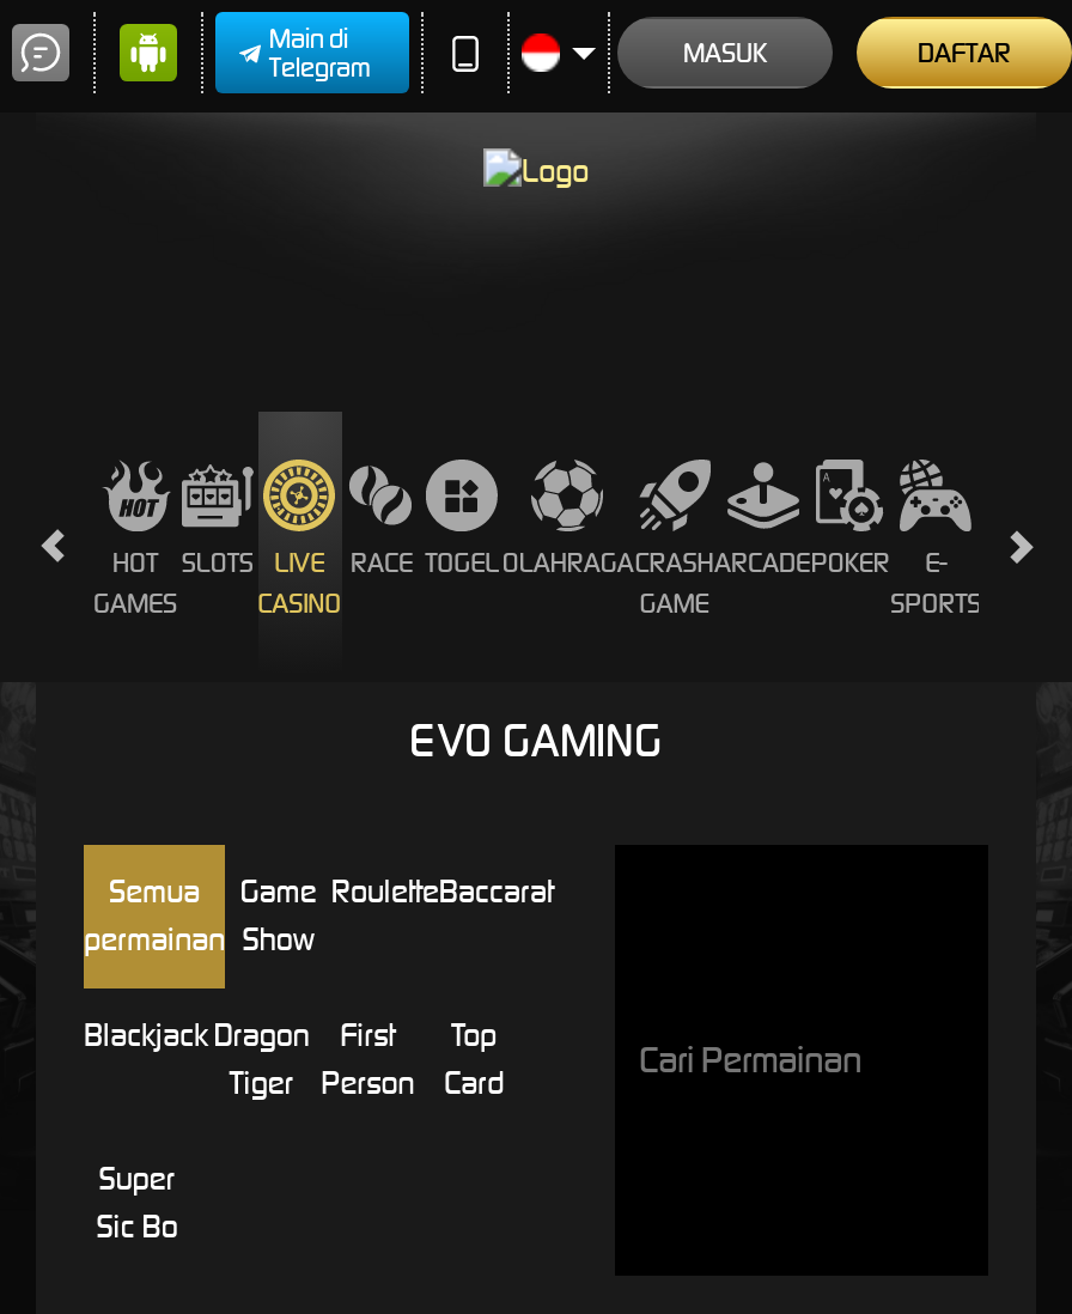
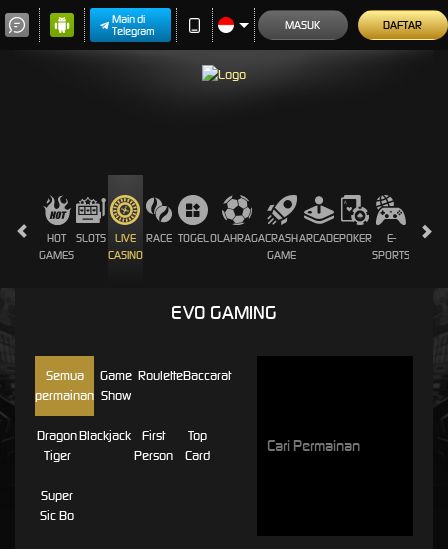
- Blackjack Dragon
+ Dragon

+ Blackjack
